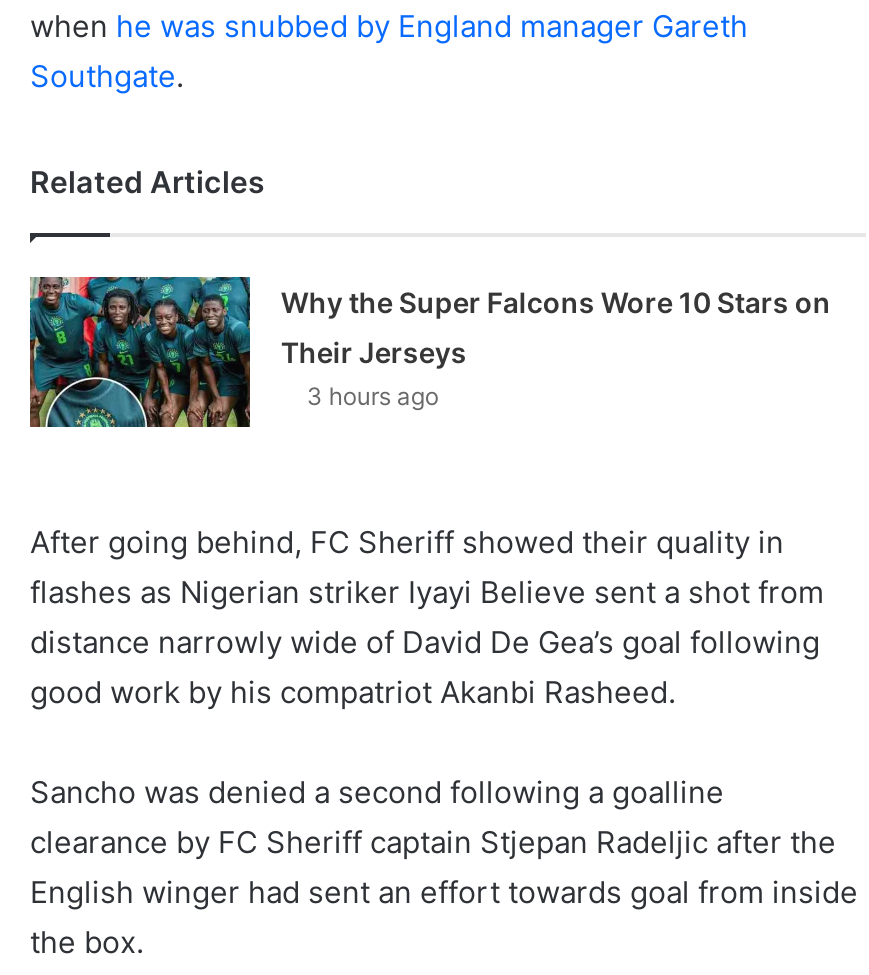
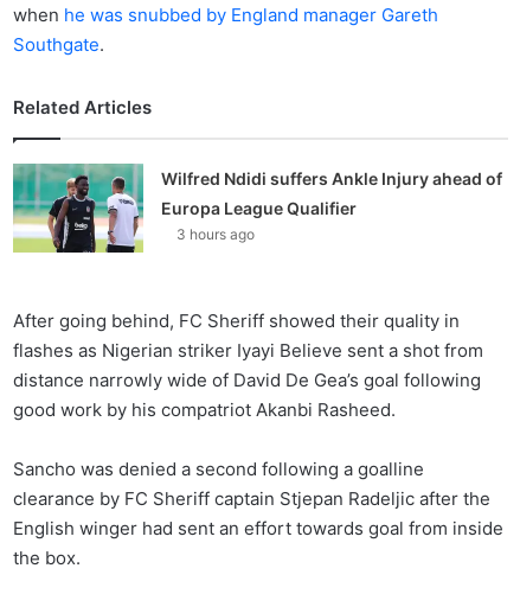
- [image]
- Why the Super Falcons Wore 10 Stars on
+ [image]
+ Wilfred Ndidi suffers Ankle Injury ahead of

- Their Jerseys
+ Europa League Qualifier
